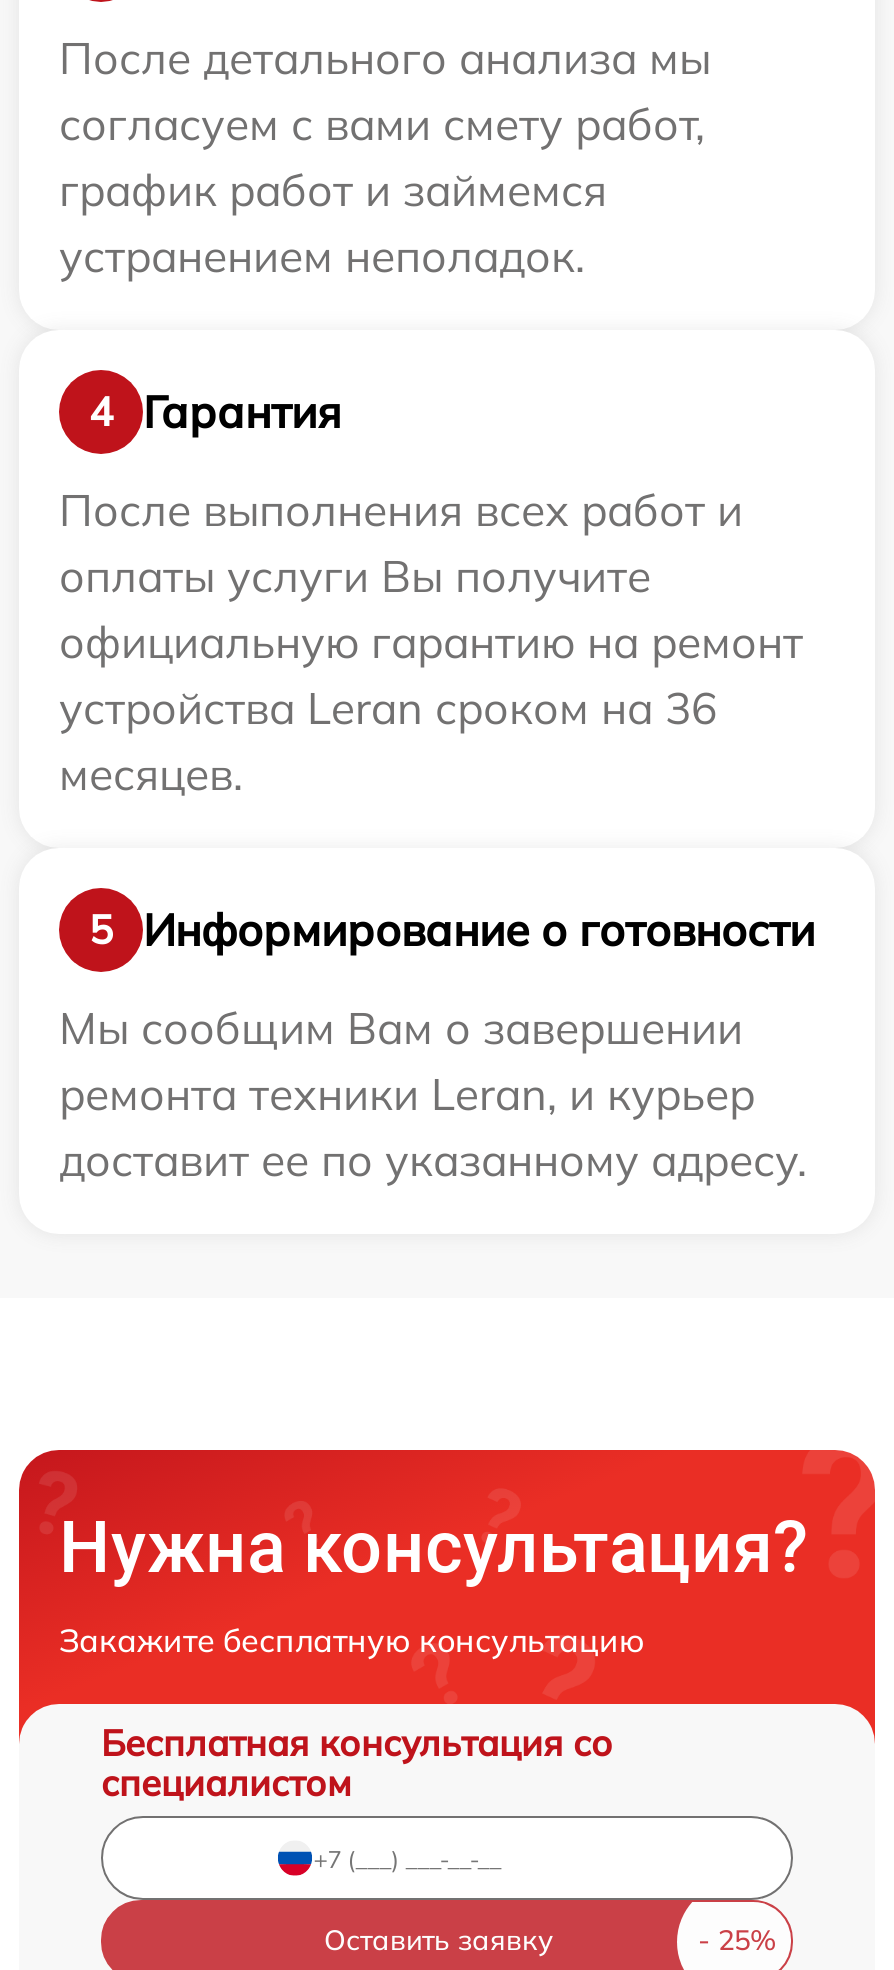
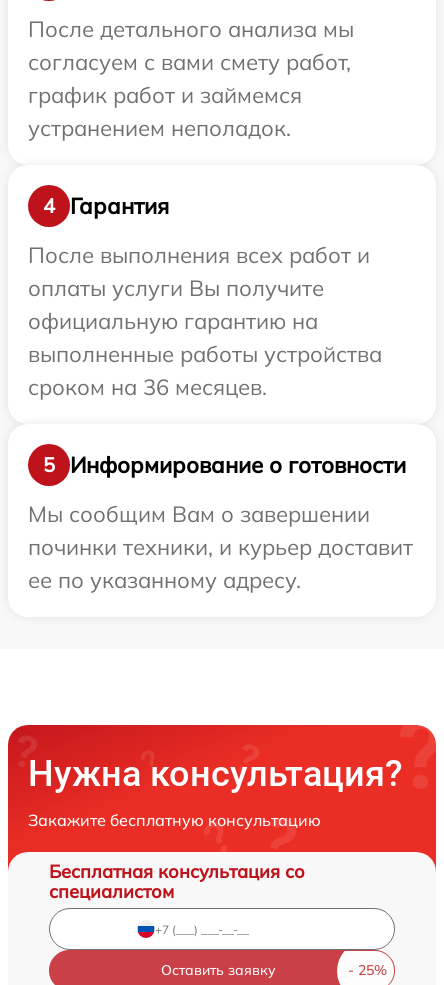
- официальную гарантию на ремонт
- устройства Leran сроком на 36
- месяцев.
+ официальную гарантию на
+ выполненные работы устройства
+ сроком на 36 месяцев.

- ремонта техники Leran, и курьер
- доставит ее по указанному адресу.
+ починки техники, и курьер доставит
+ ее по указанному адресу.
